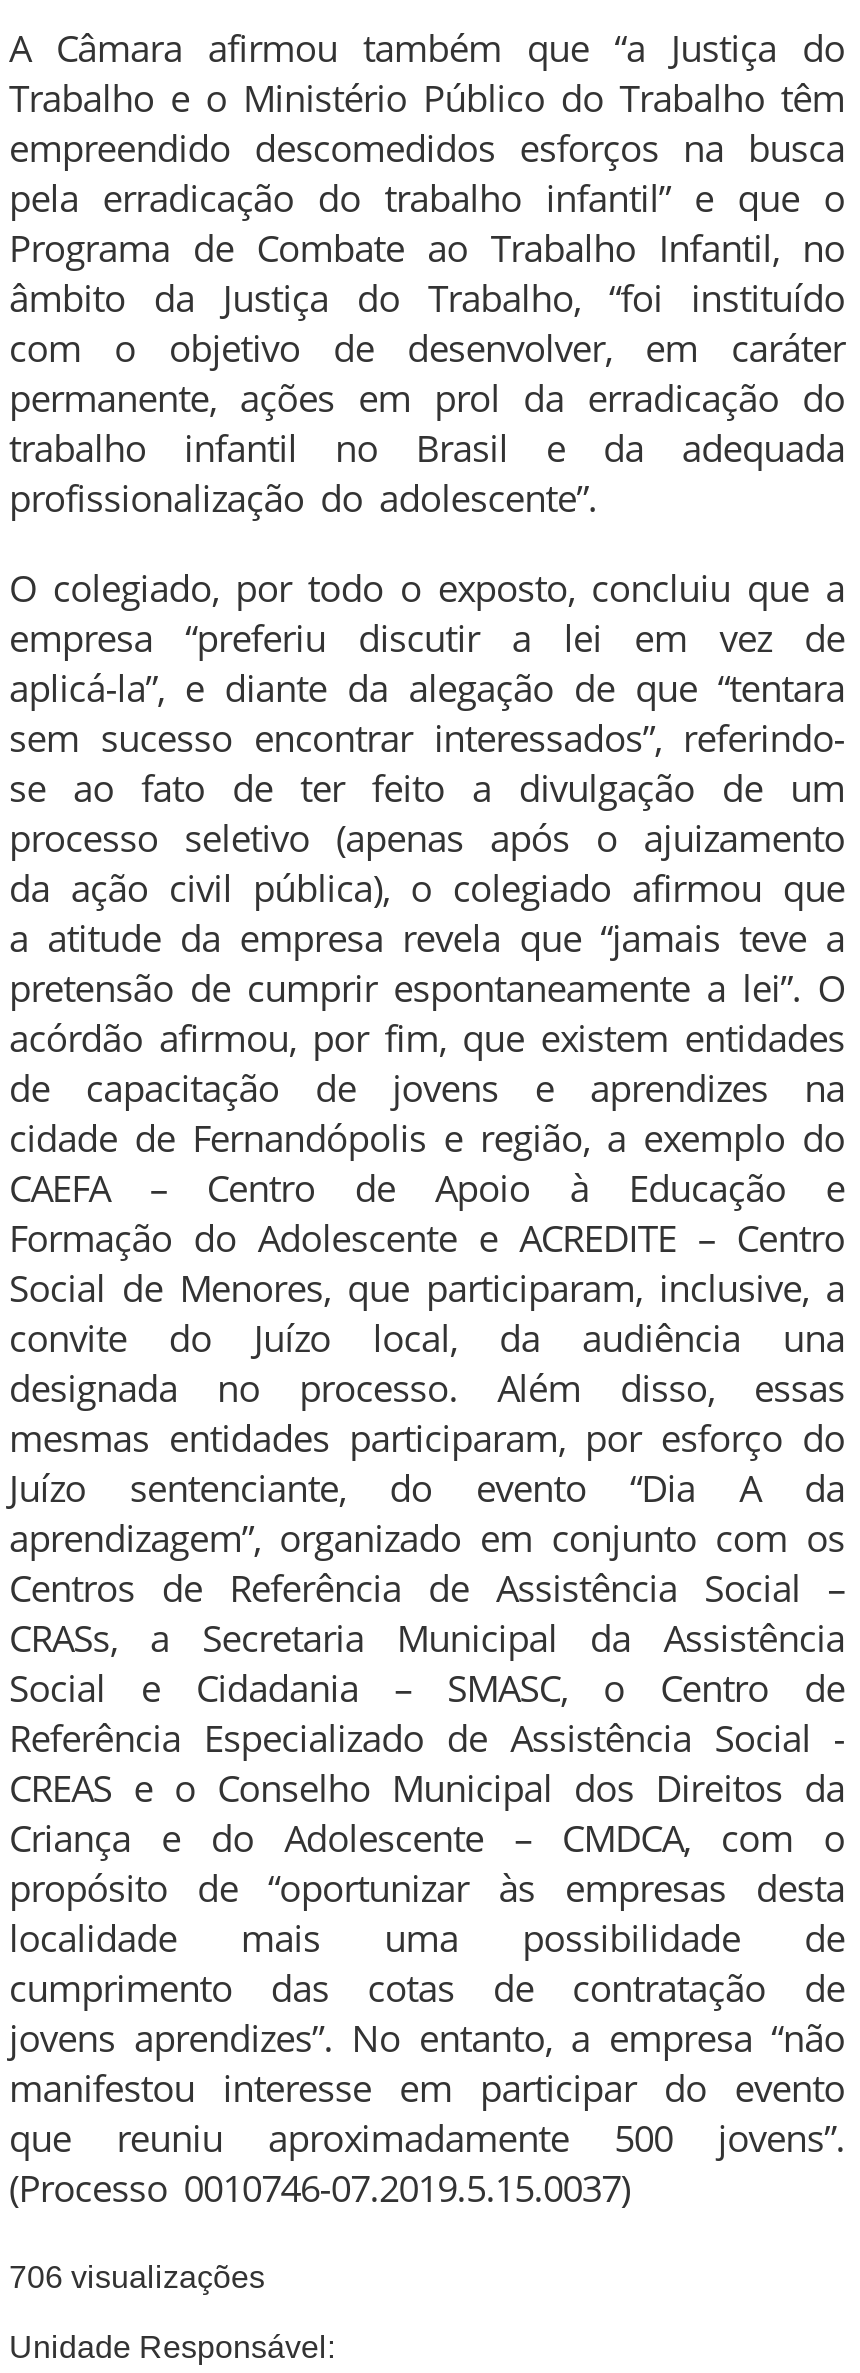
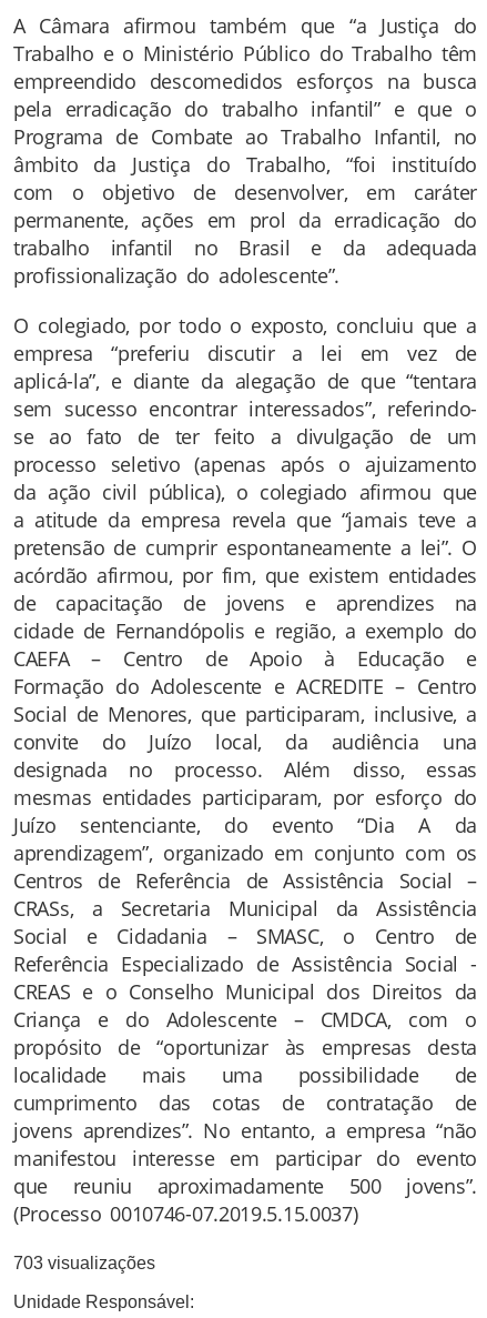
- 706 visualizações
+ 703 visualizações
